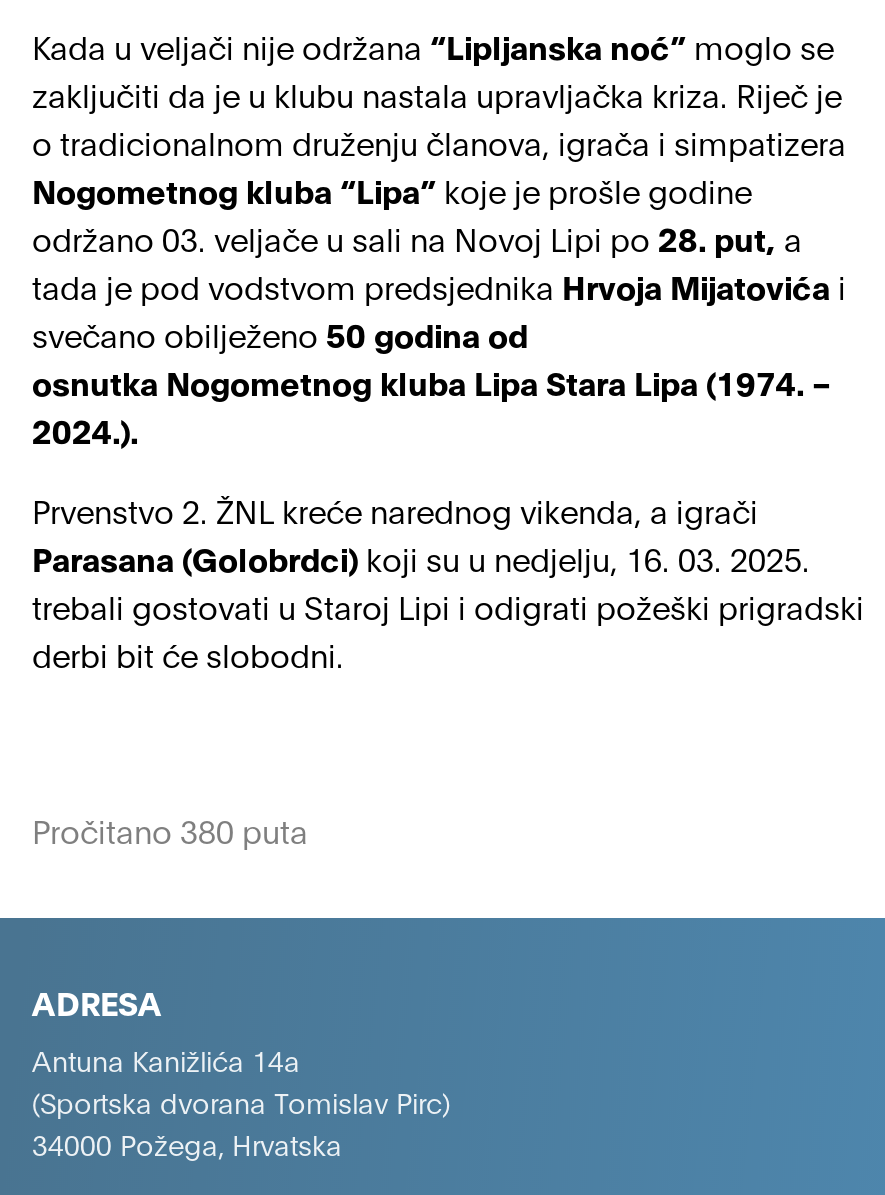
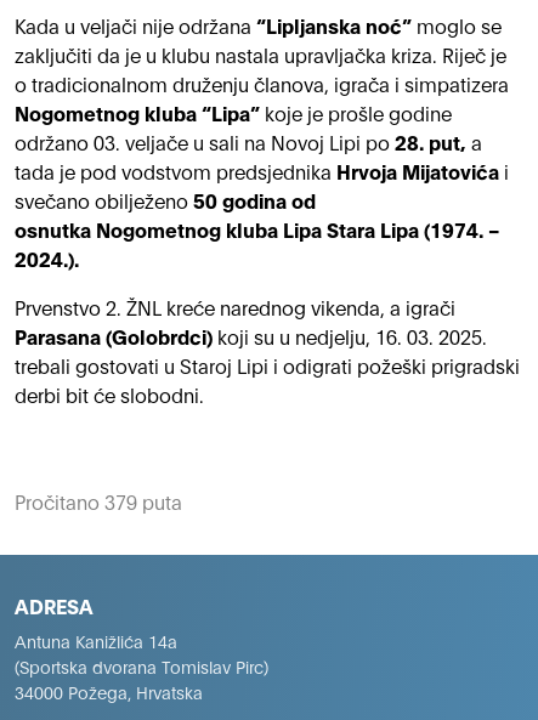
- Pročitano 380 puta
+ Pročitano 379 puta
